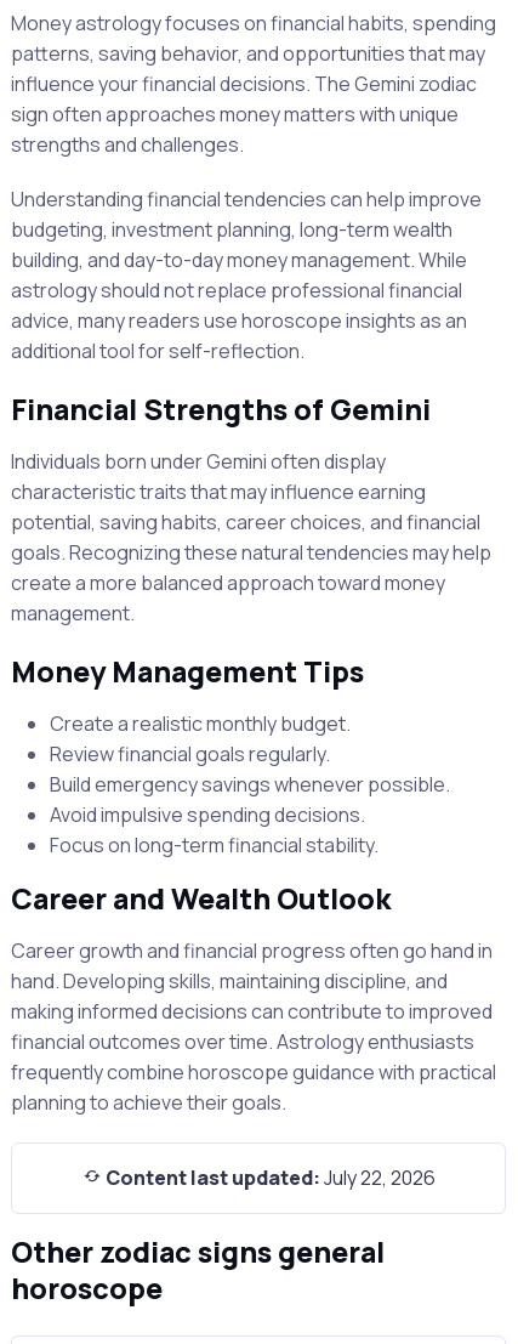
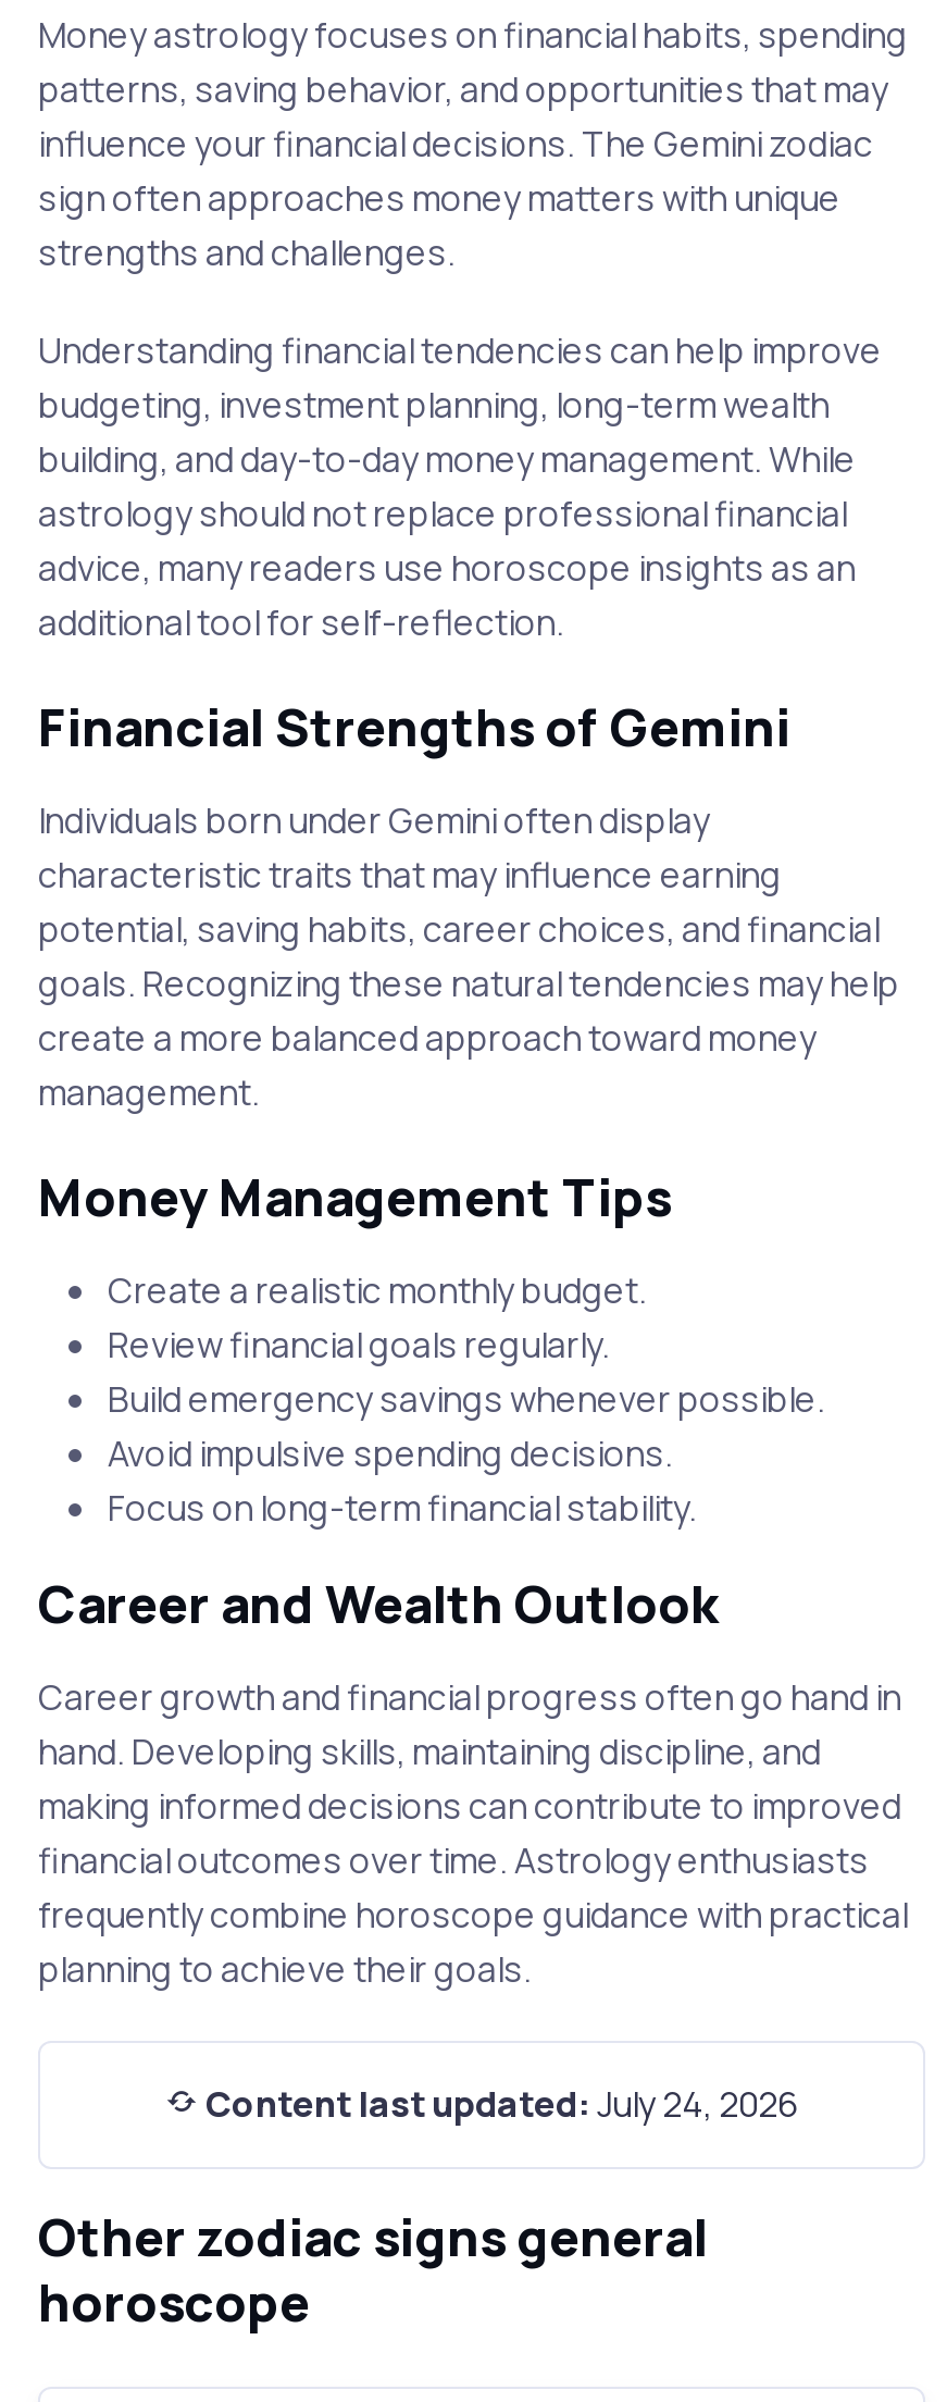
- Content last updated: July 22, 2026
+ Content last updated: July 24, 2026
